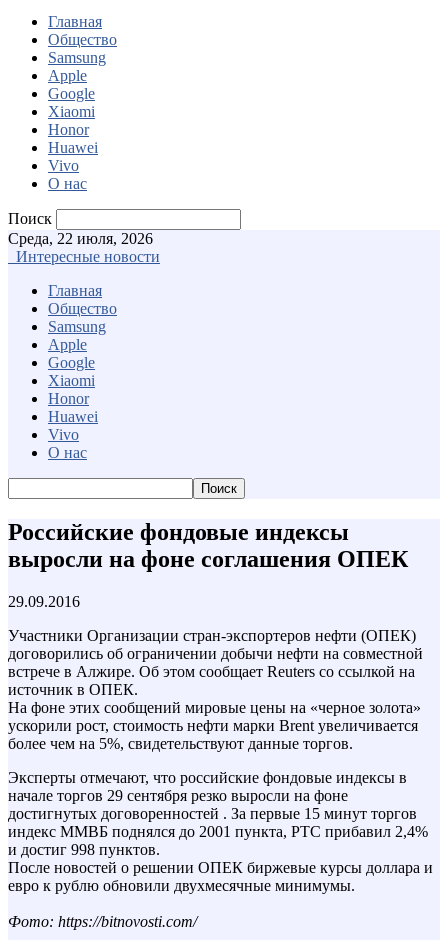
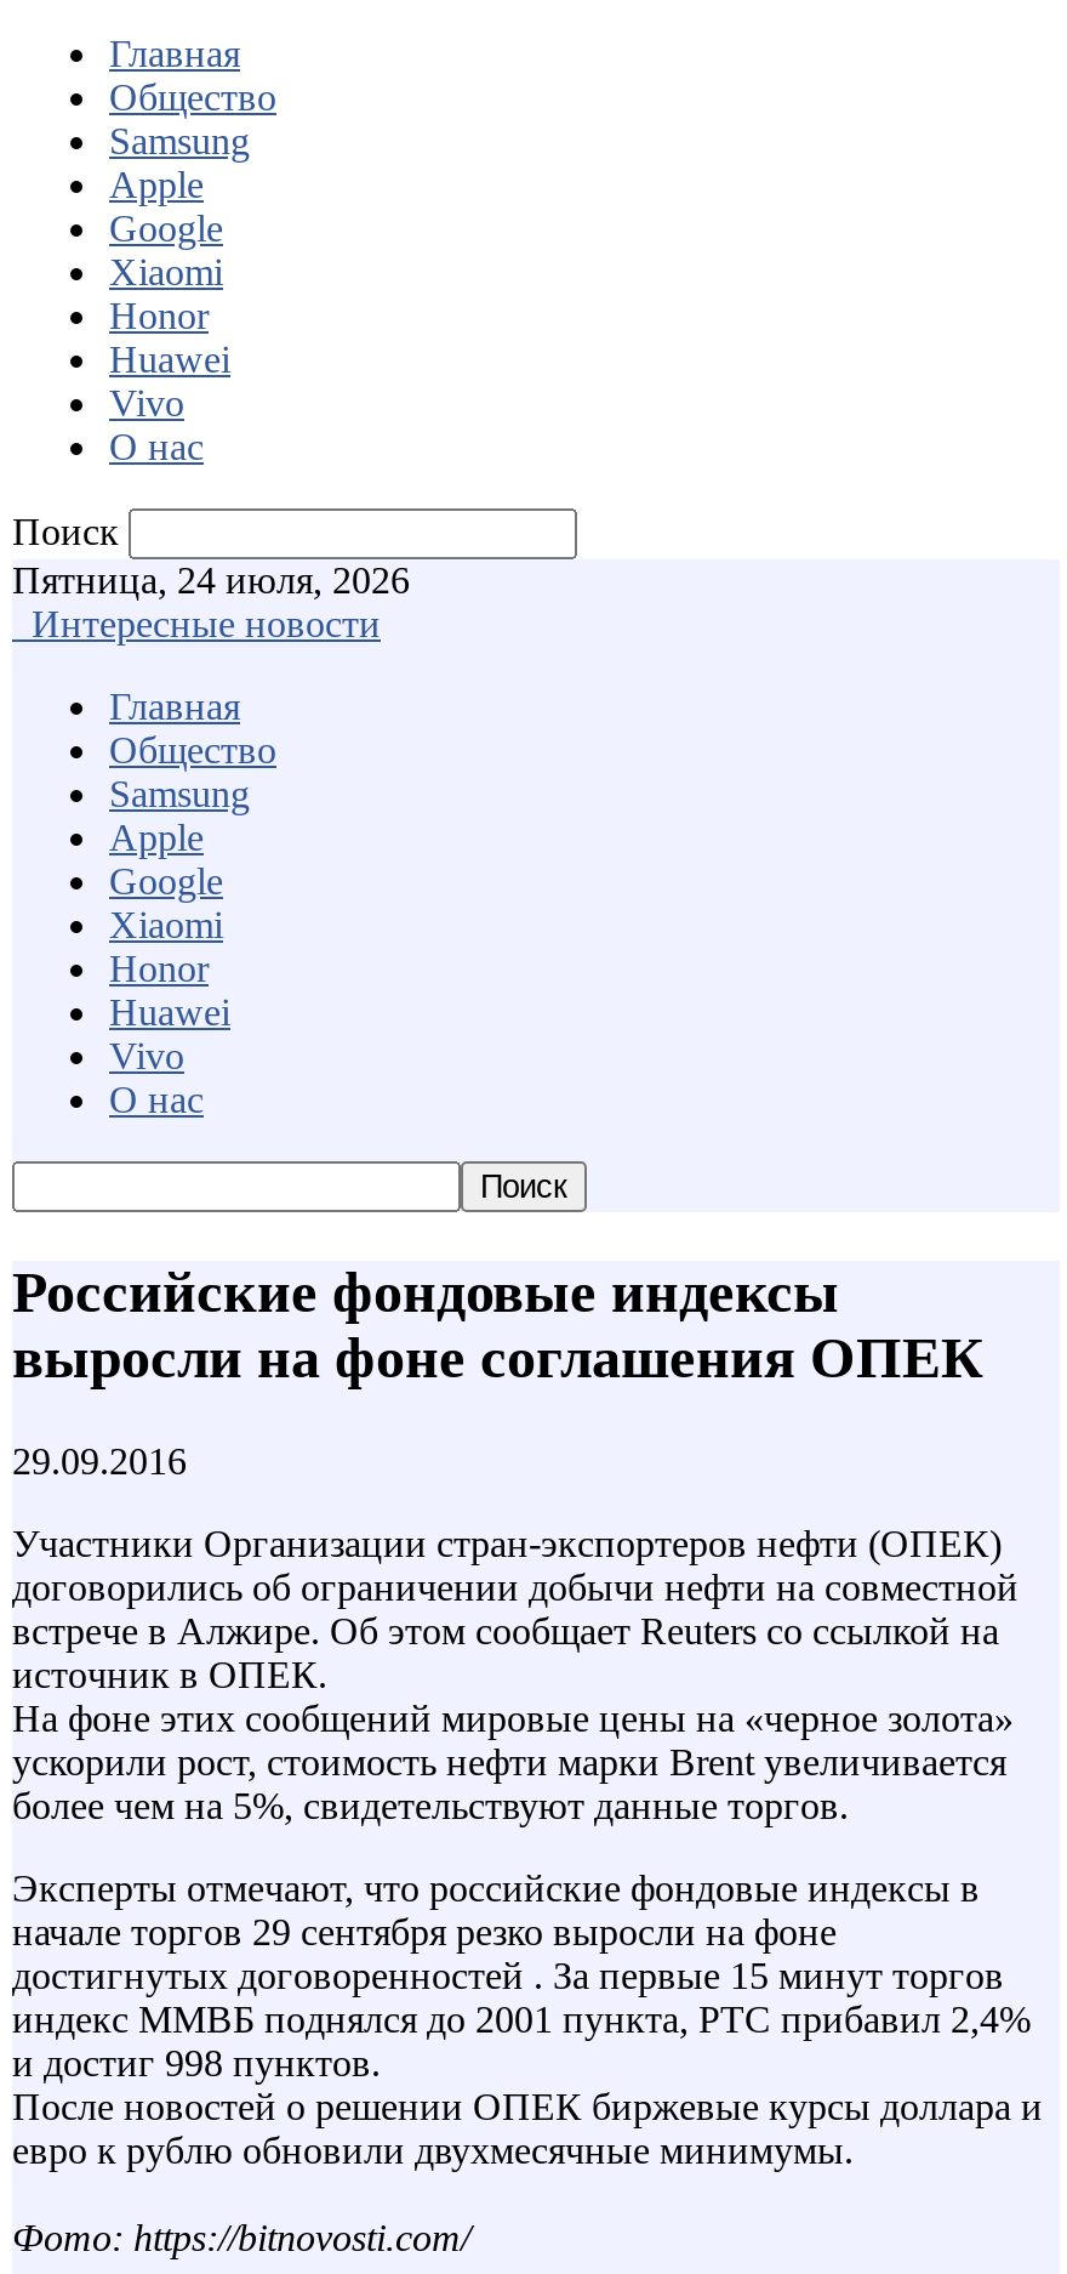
- Среда, 22 июля, 2026
+ Пятница, 24 июля, 2026
